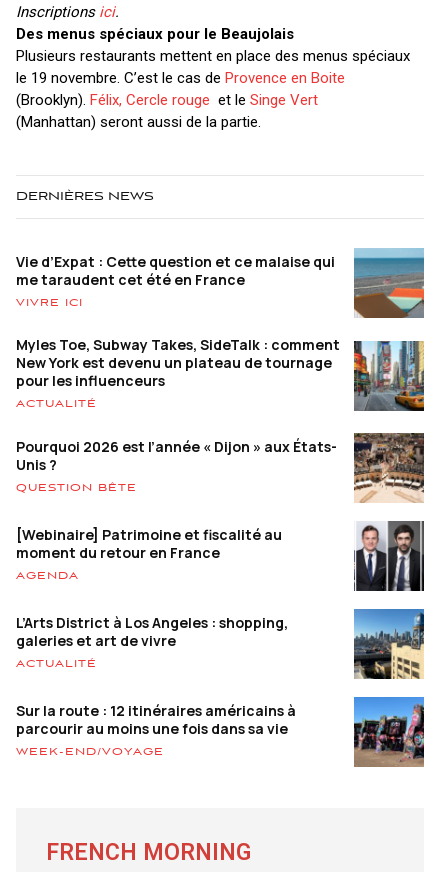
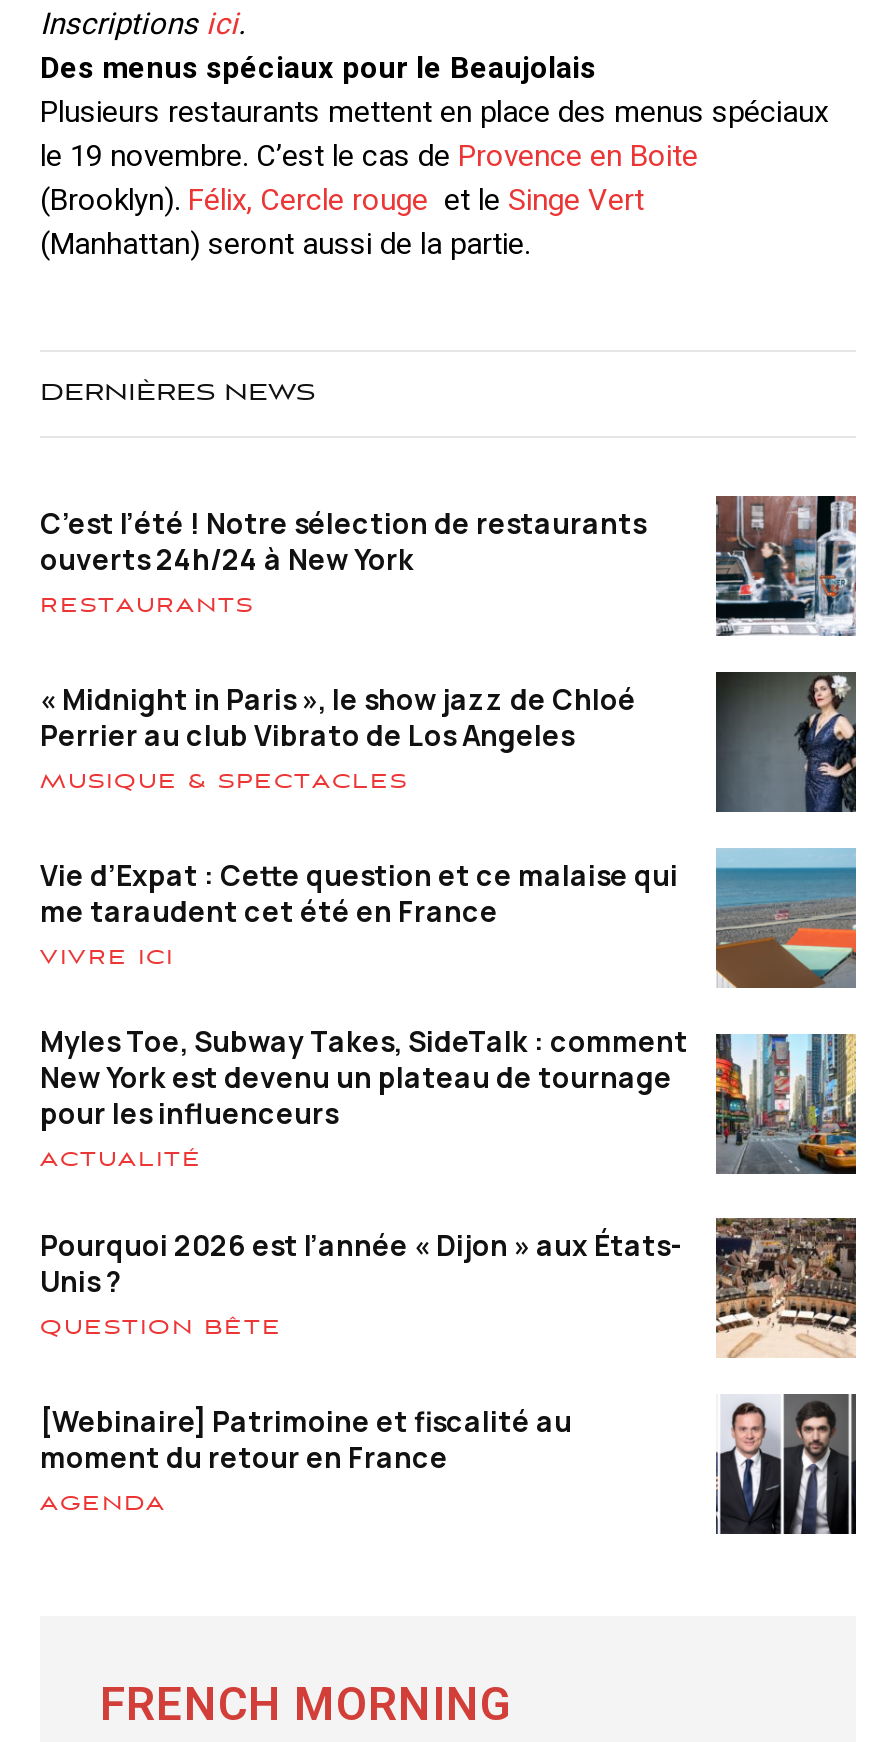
+ [image]
+ C’est l’été ! Notre sélection de restaurants
+ ouverts 24h/24 à New York
+ RESTAURANTS
+ « Midnight in Paris », le show jazz de Chloé
+ Perrier au club Vibrato de Los Angeles
+ MUSIQUE & SPECTACLES

+ [image]

moved down: [image] | Vie d’Expat : Cette question et ce malaise qui | me taraudent cet été en France | ... | moment du retour en France | AGENDA

- L’Arts District à Los Angeles : shopping,
- galeries et art de vivre
- ACTUALITÉ
- Sur la route : 12 itinéraires américains à
- parcourir au moins une fois dans sa vie
- WEEK-END/VOYAGE

- [image]

- [image]
